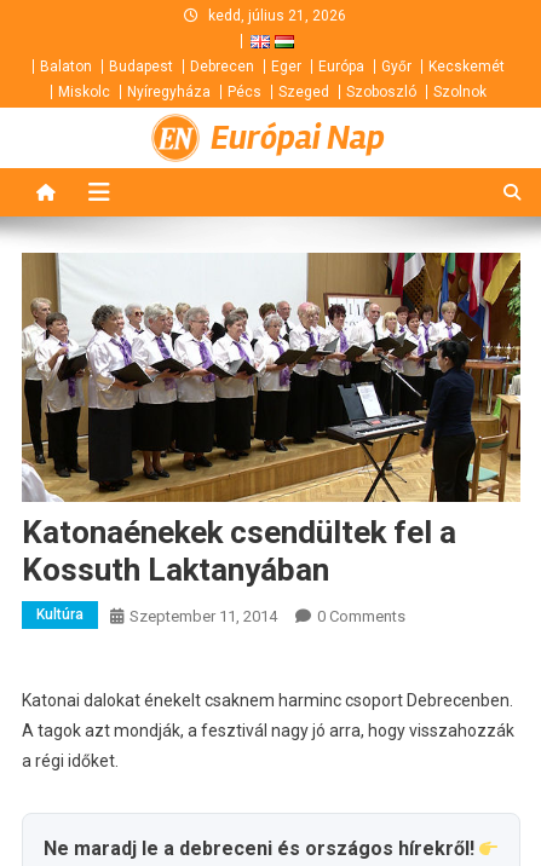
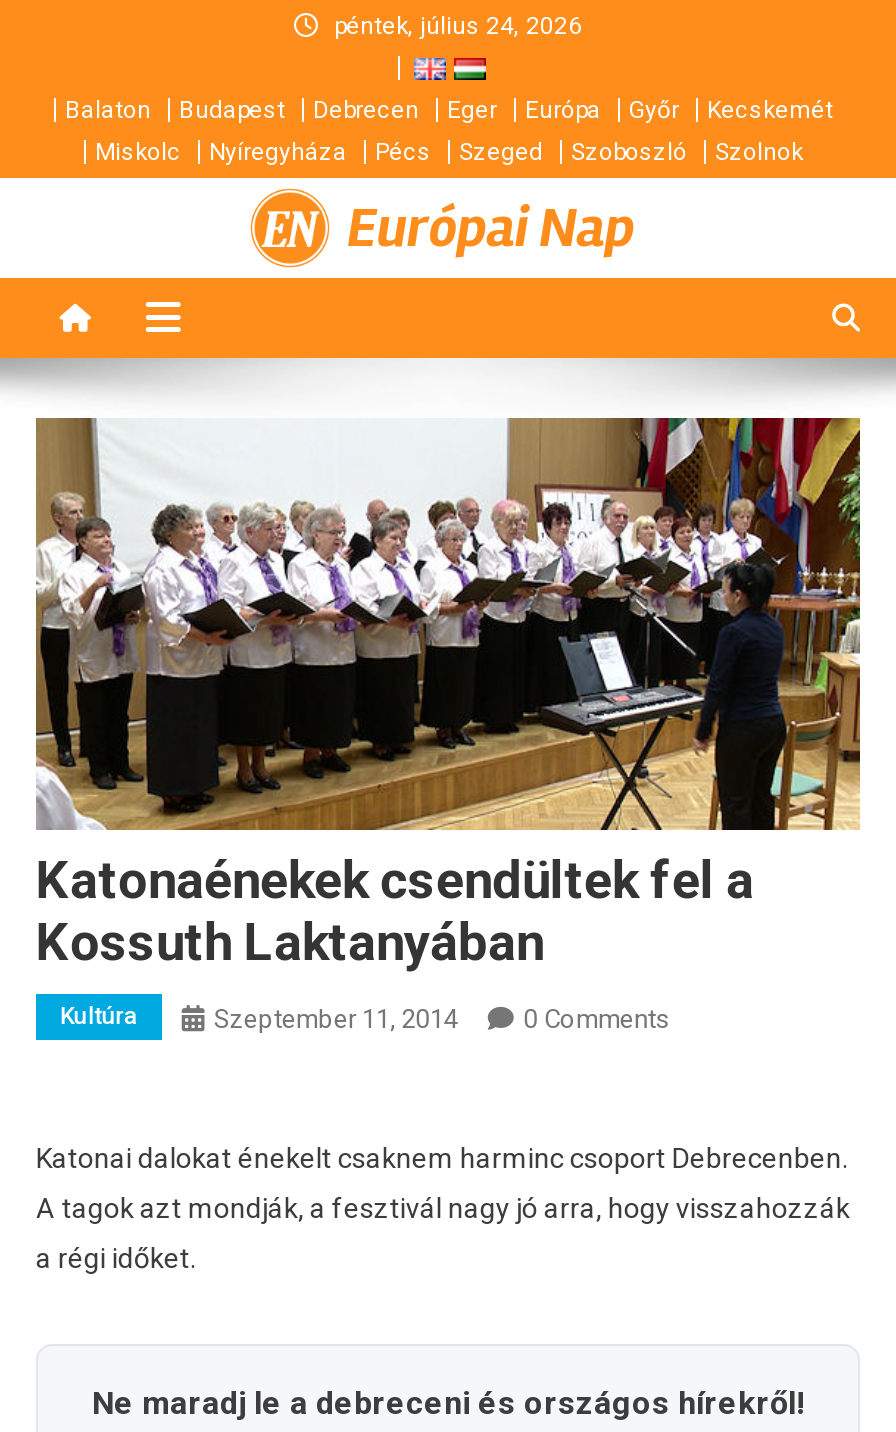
- kedd, július 21, 2026
+ péntek, július 24, 2026
